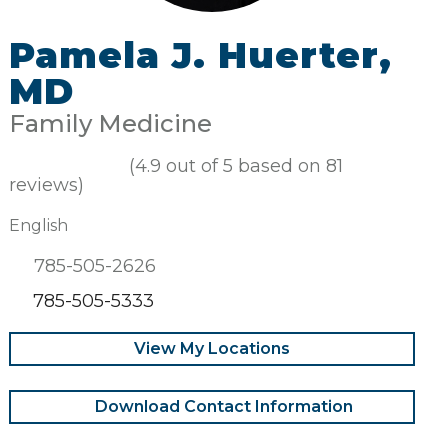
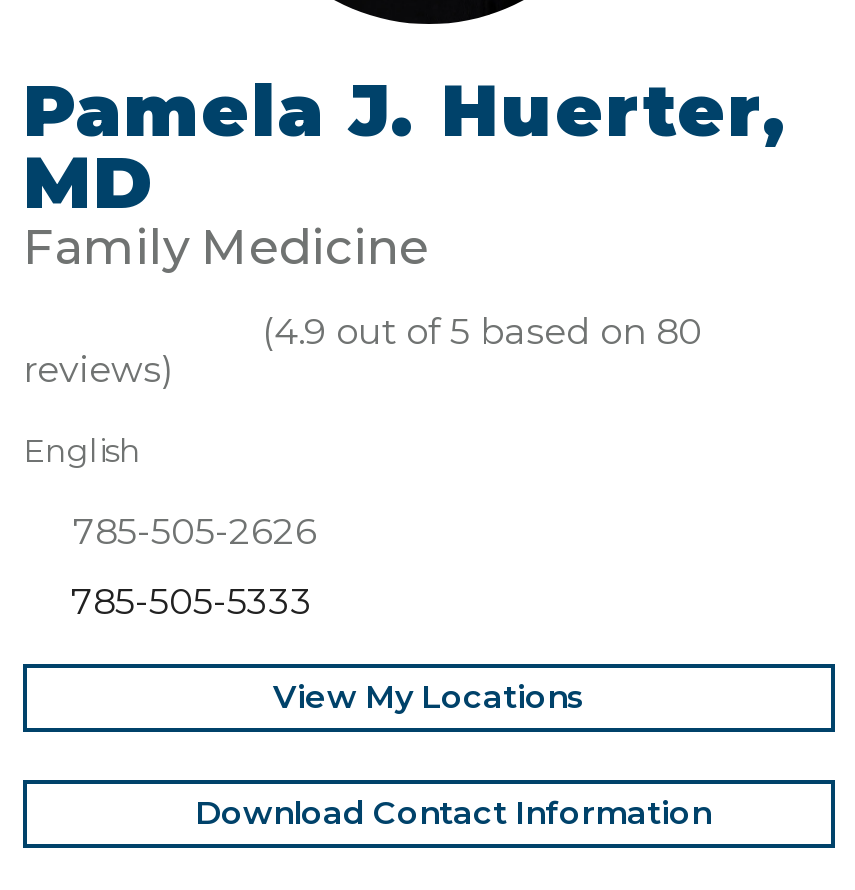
- (4.9 out of 5 based on 81
+ (4.9 out of 5 based on 80
